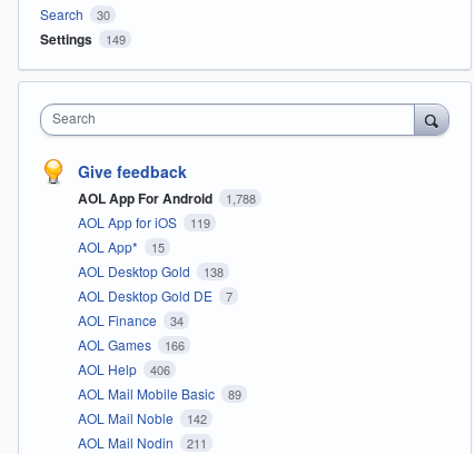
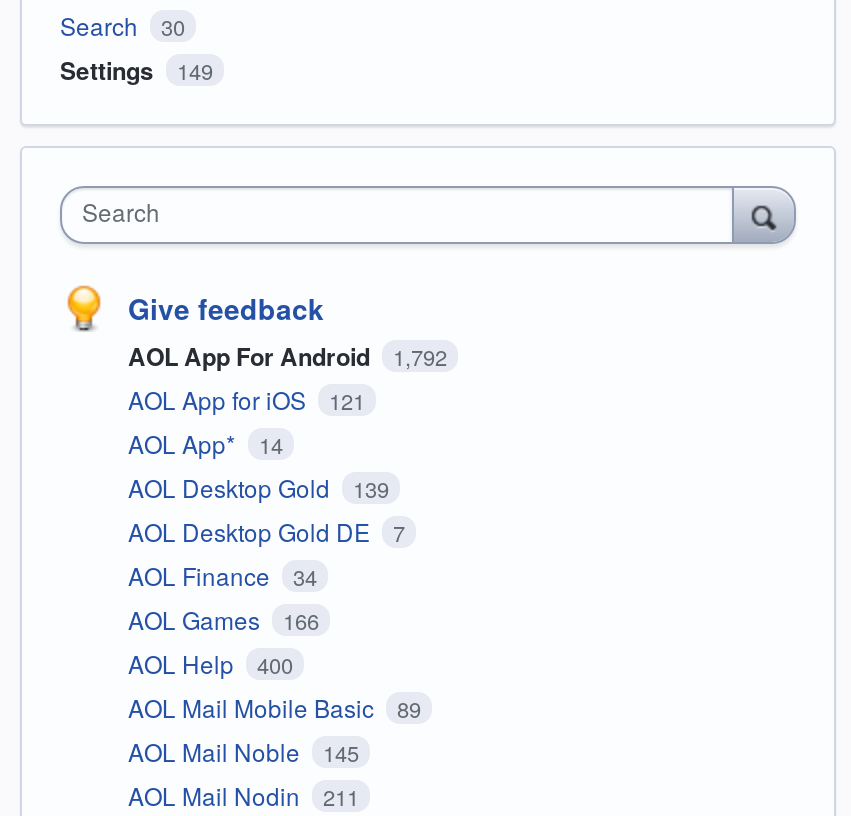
- AOL App For Android 1,788
+ AOL App For Android 1,792

- AOL App for iOS 119
+ AOL App for iOS 121

- AOL App* 15
+ AOL App* 14

- AOL Desktop Gold 138
+ AOL Desktop Gold 139

- AOL Help 406
+ AOL Help 400

- AOL Mail Noble 142
+ AOL Mail Noble 145
